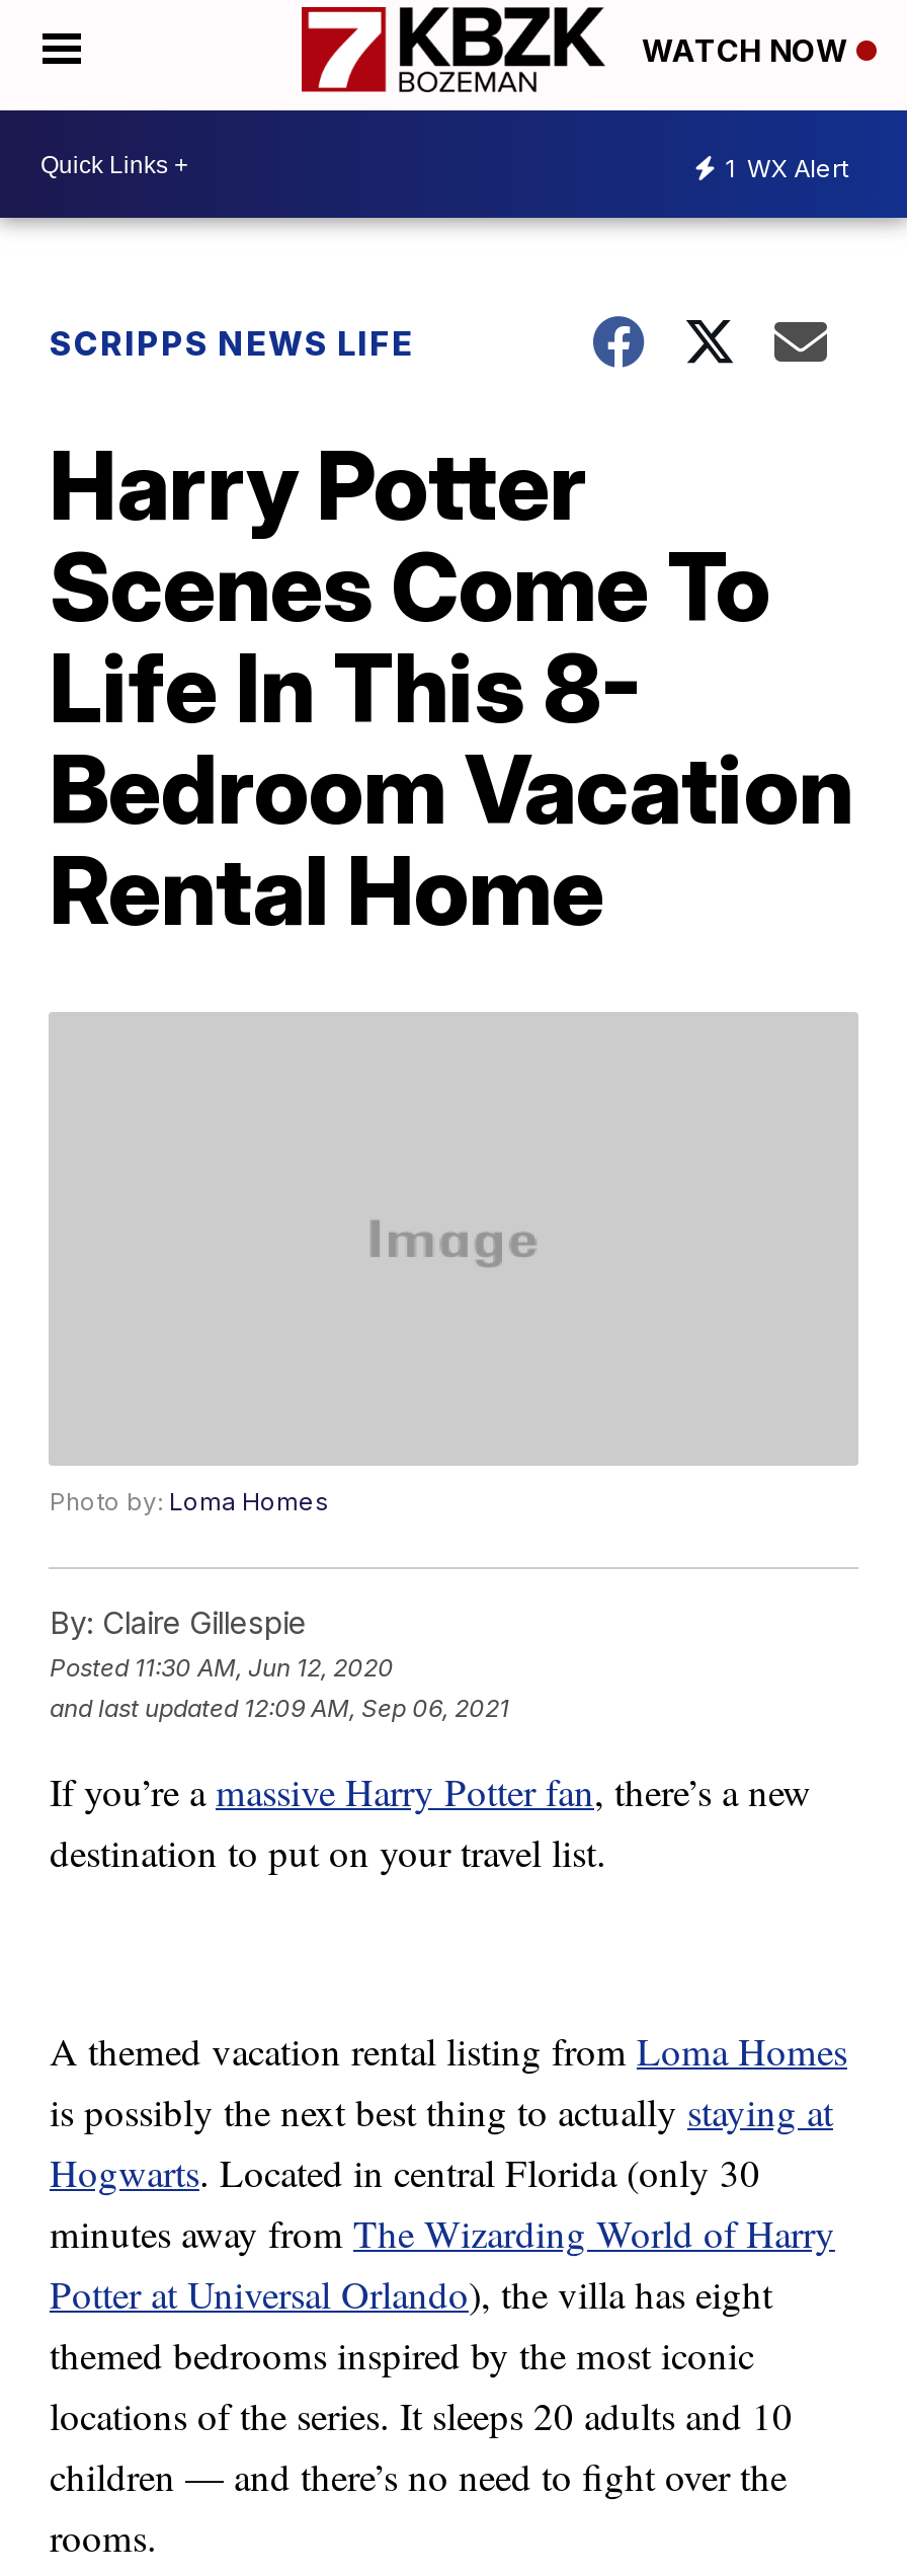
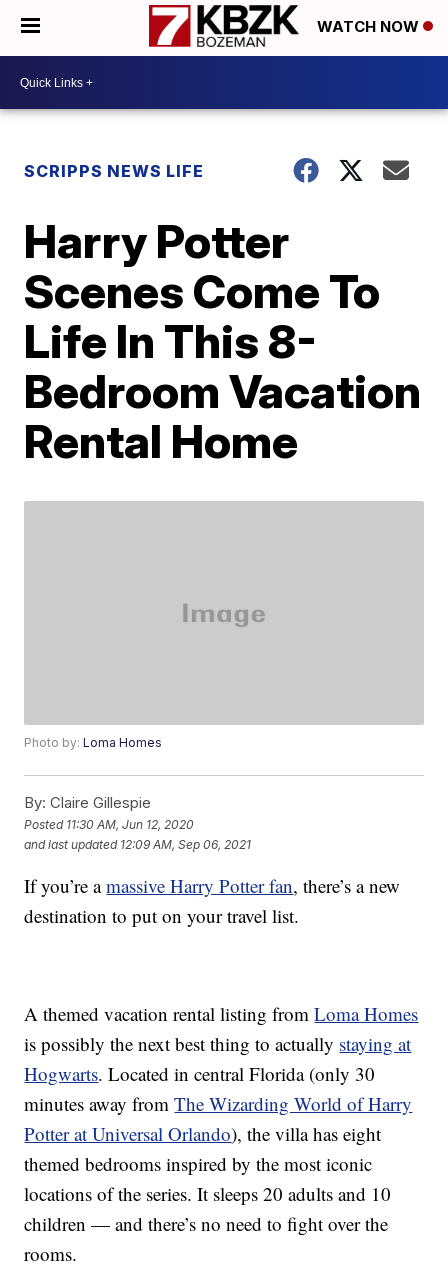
- 1 WX Alert
